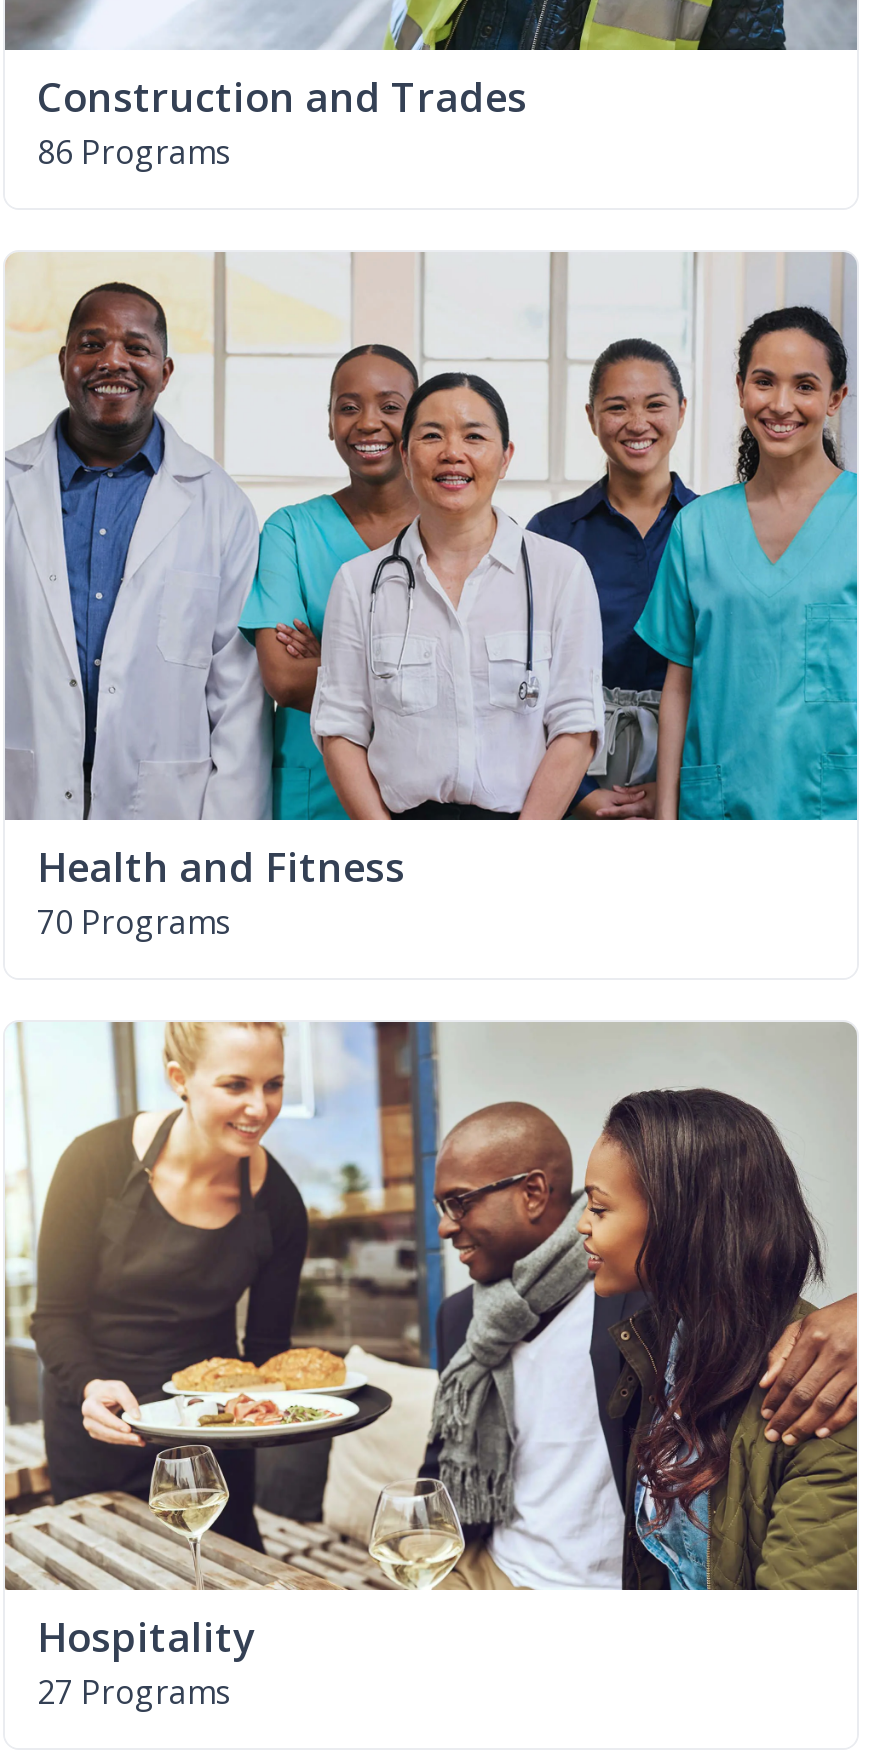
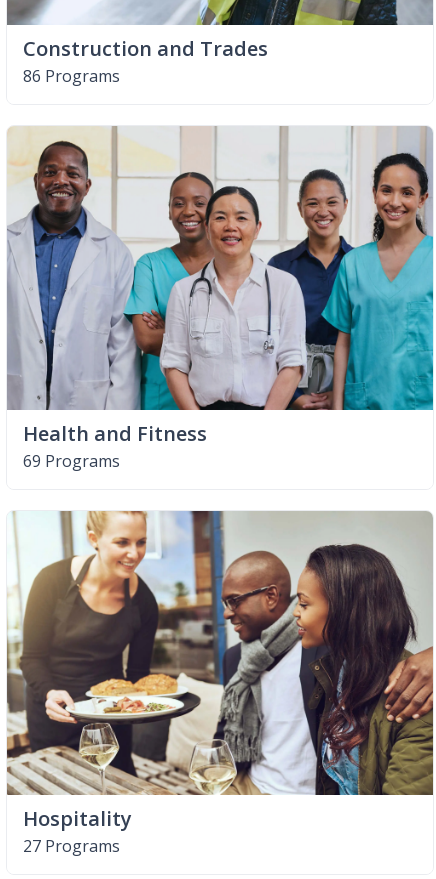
- 70 Programs
+ 69 Programs
